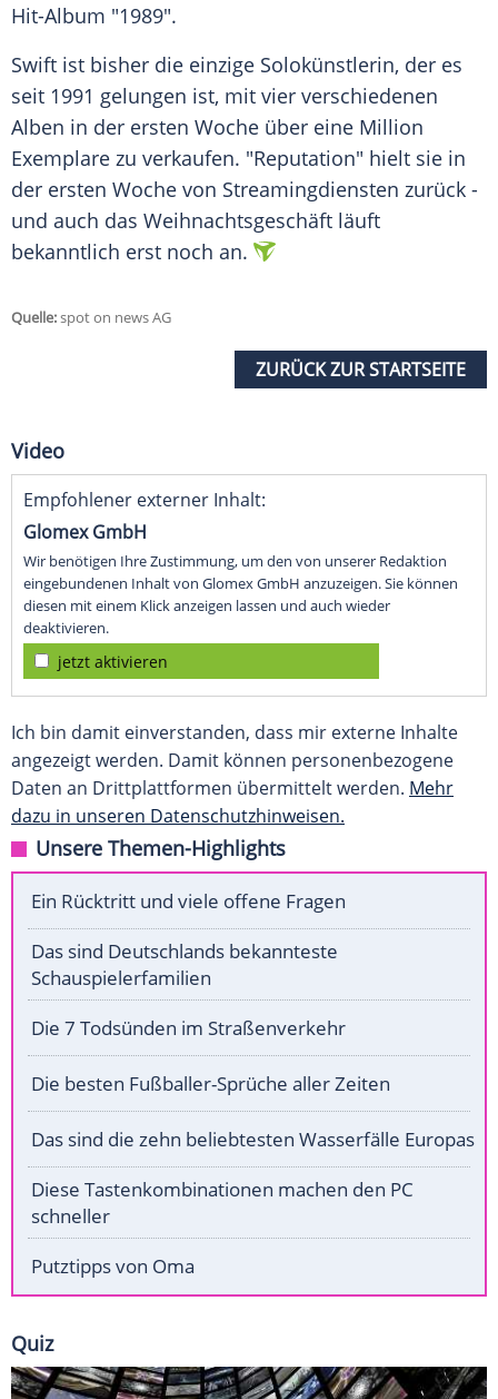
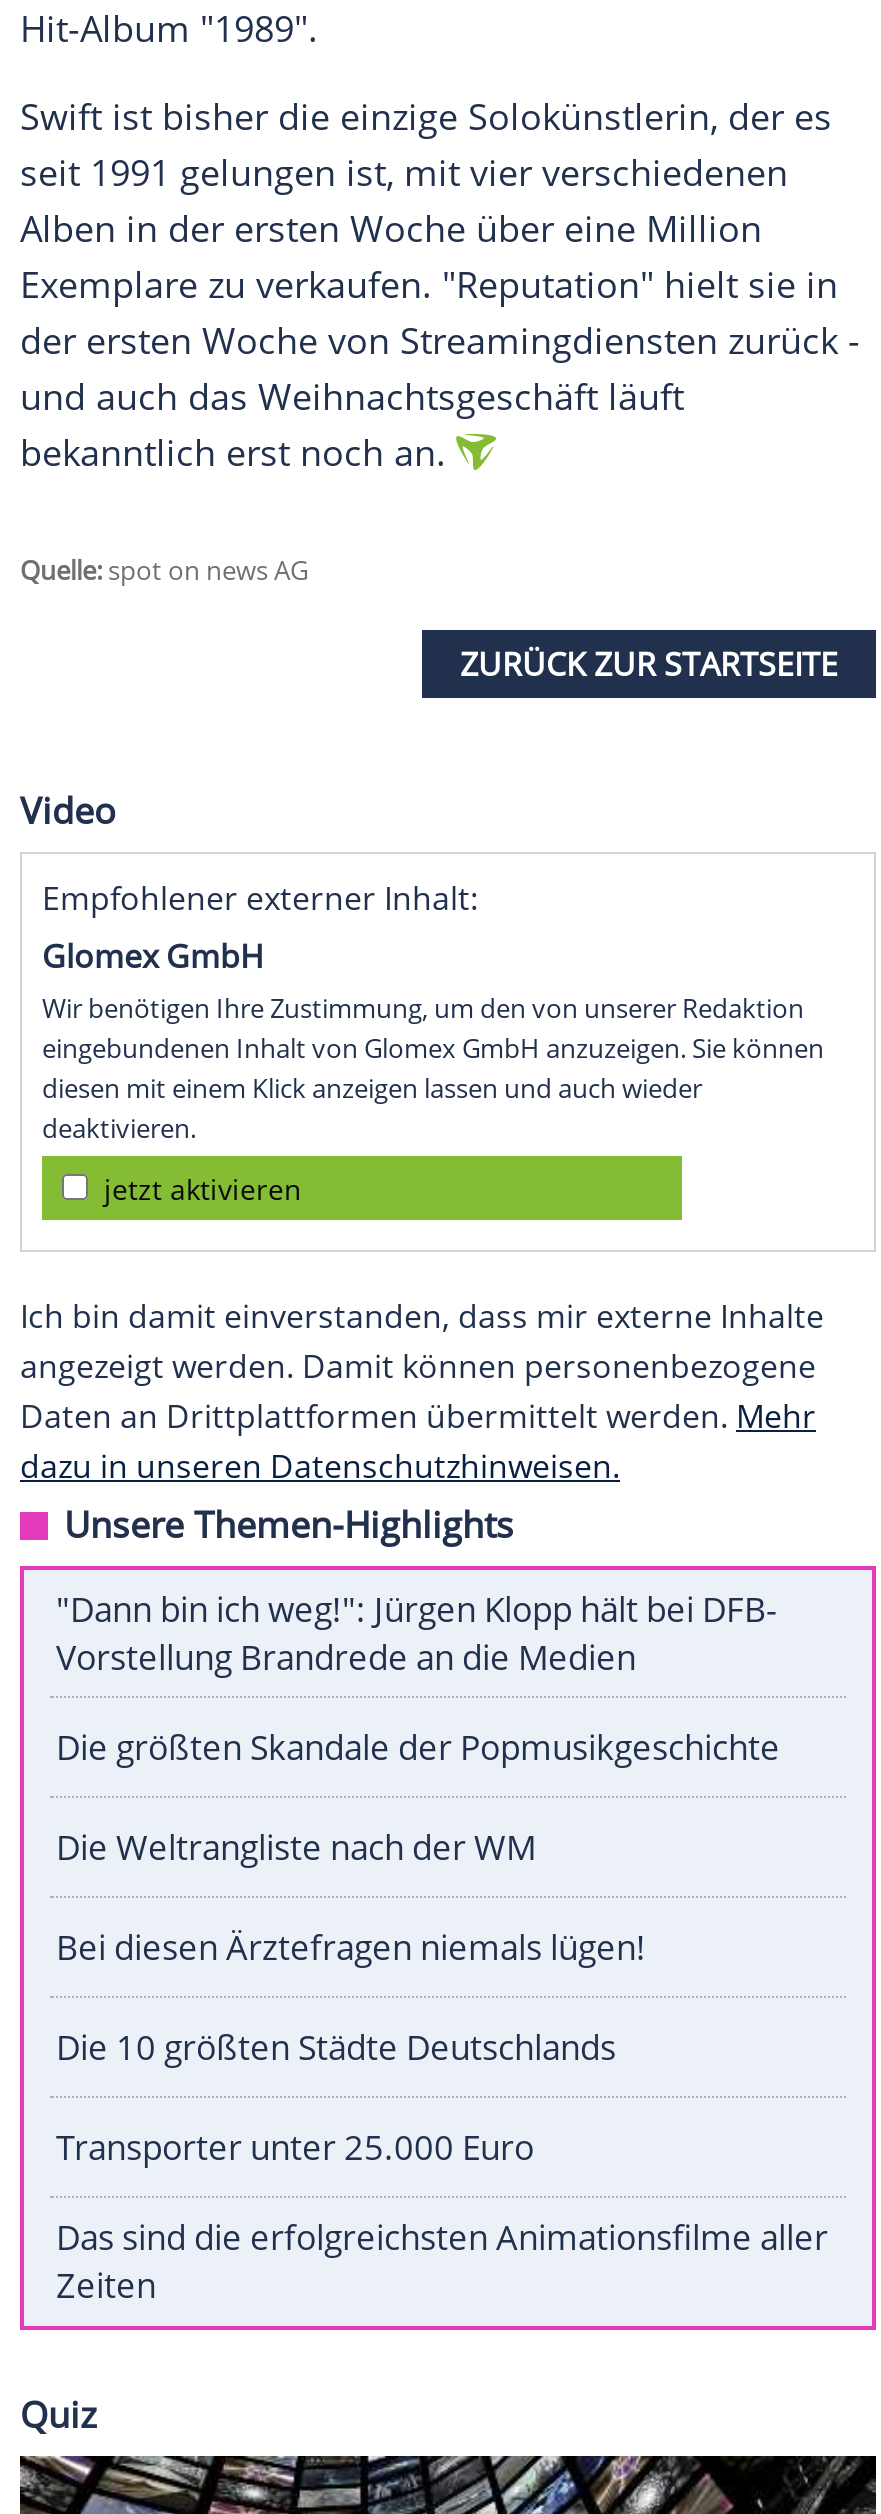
- Ein Rücktritt und viele offene Fragen
+ "Dann bin ich weg!": Jürgen Klopp hält bei DFB-
+ Vorstellung Brandrede an die Medien

- Das sind Deutschlands bekannteste
- Schauspielerfamilien
+ Die größten Skandale der Popmusikgeschichte

- Die 7 Todsünden im Straßenverkehr
+ Die Weltrangliste nach der WM

- Die besten Fußballer-Sprüche aller Zeiten
+ Bei diesen Ärztefragen niemals lügen!

- Das sind die zehn beliebtesten Wasserfälle Europas
+ Die 10 größten Städte Deutschlands

- Diese Tastenkombinationen machen den PC
- schneller
+ Transporter unter 25.000 Euro

- Putztipps von Oma
+ Das sind die erfolgreichsten Animationsfilme aller
+ Zeiten
